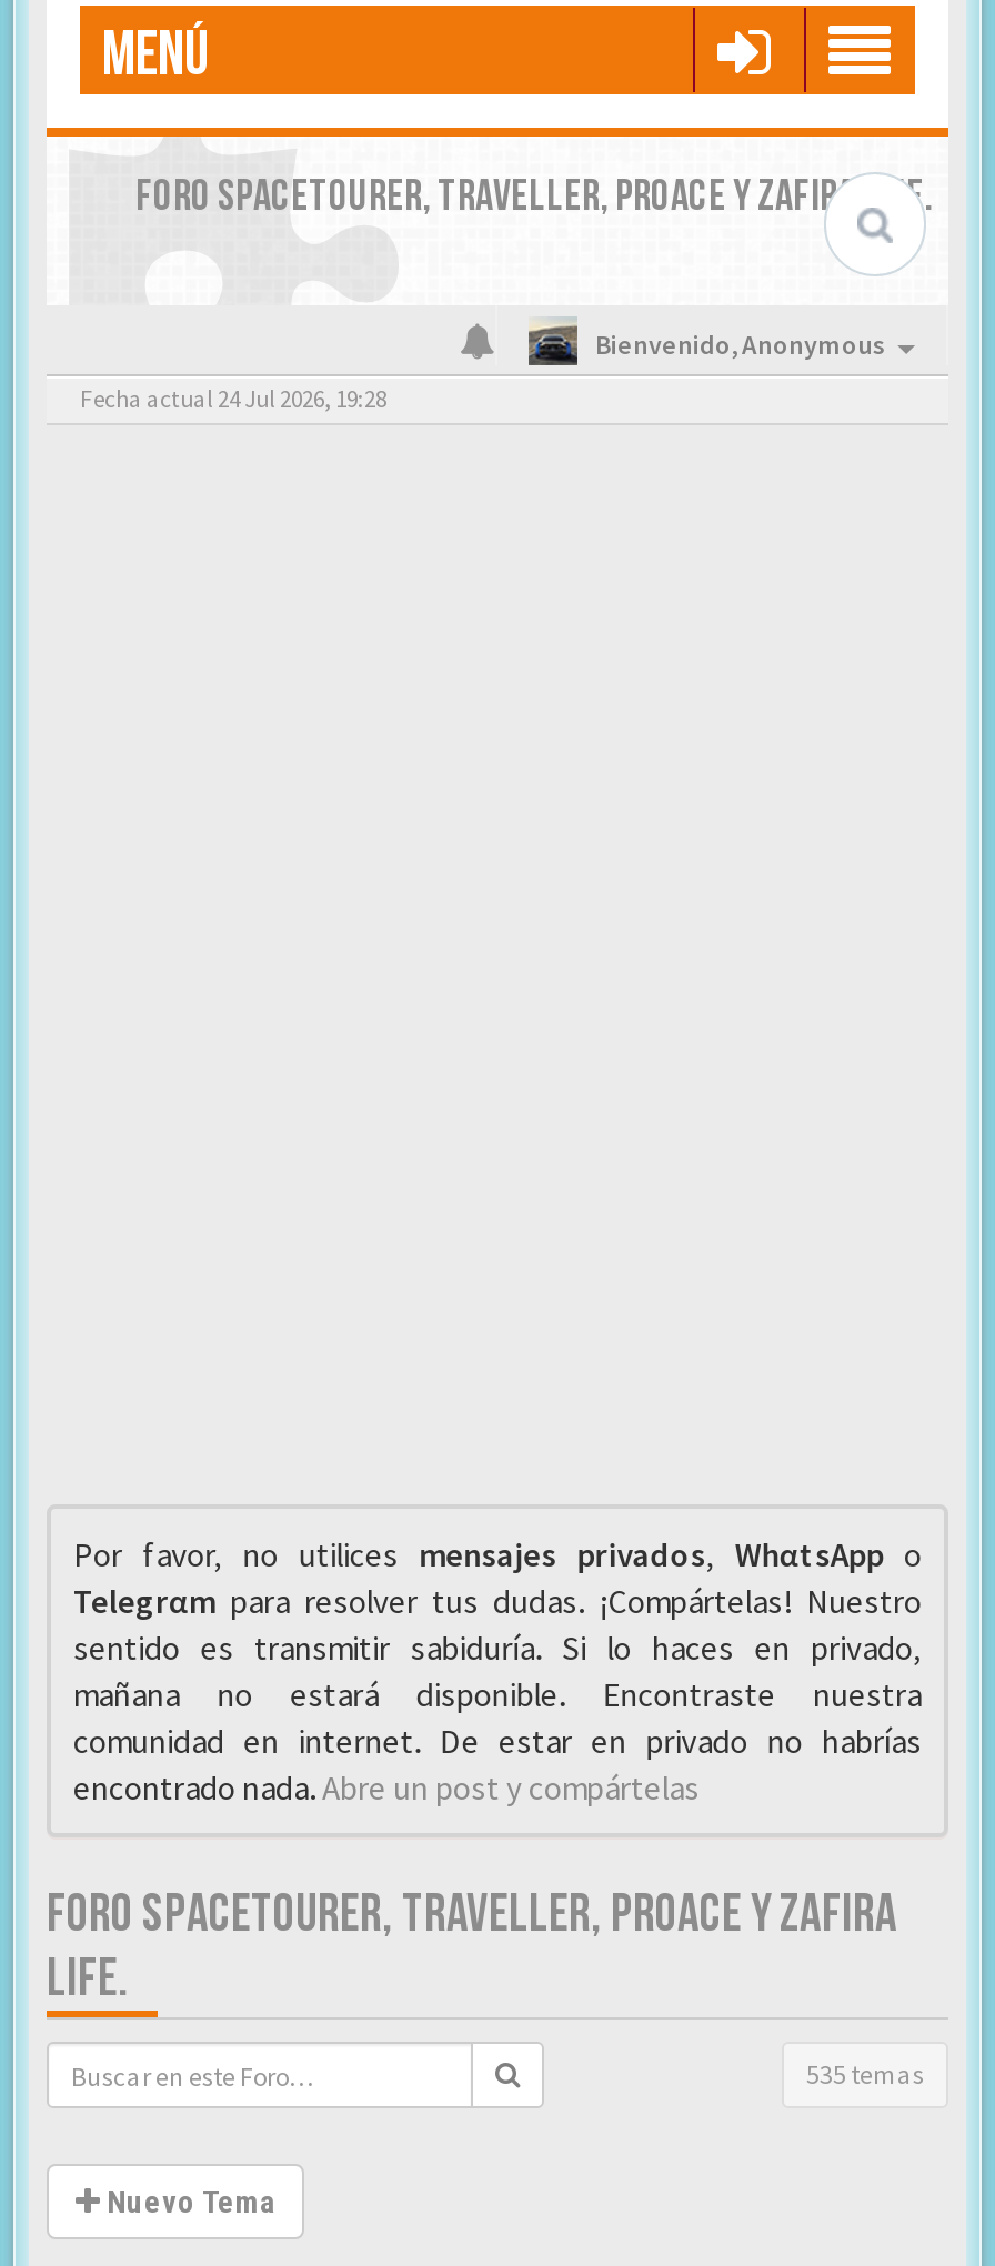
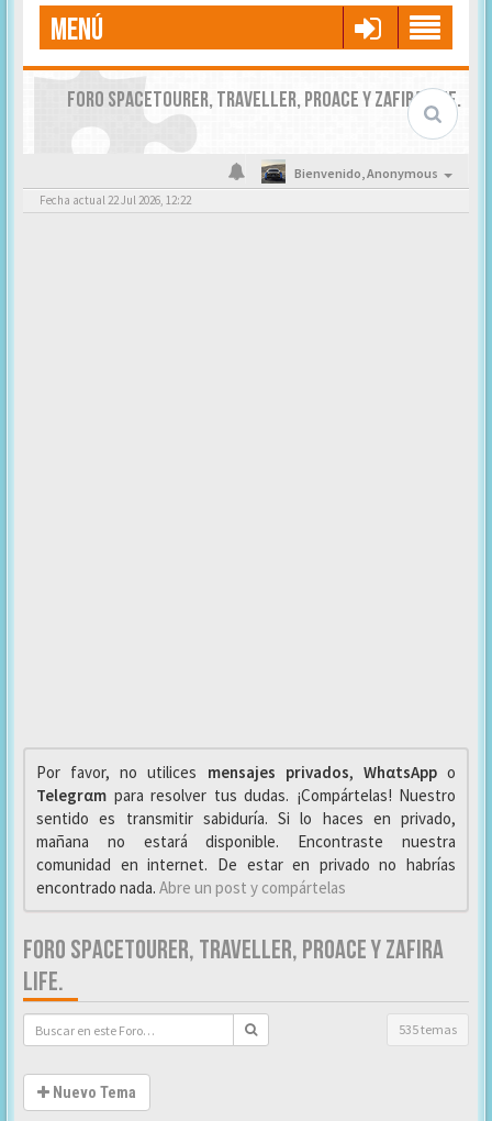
- Fecha actual 24 Jul 2026, 19:28
+ Fecha actual 22 Jul 2026, 12:22
